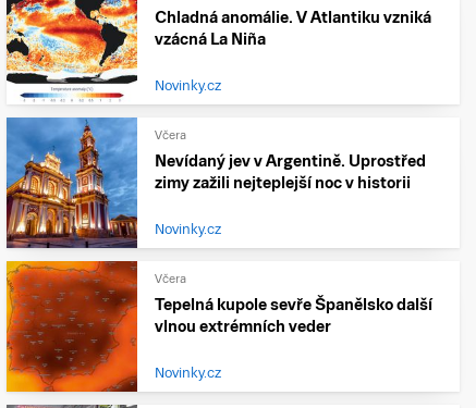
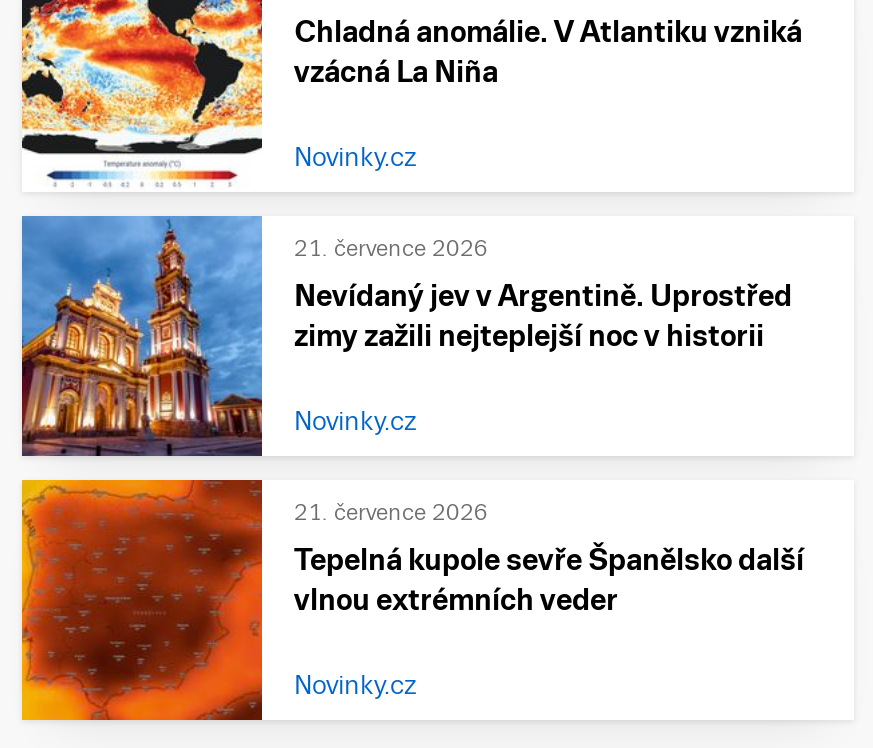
- Včera
+ 21. července 2026

- Včera
+ 21. července 2026
